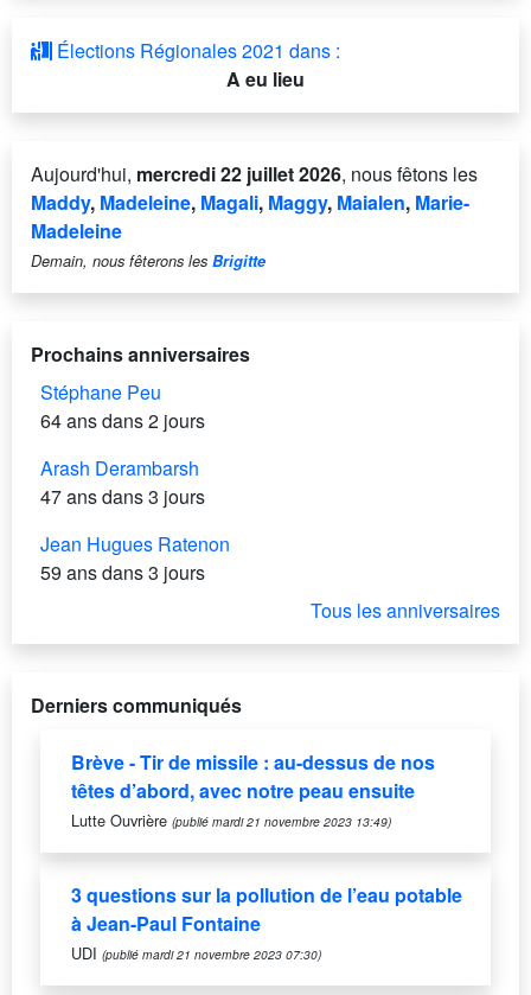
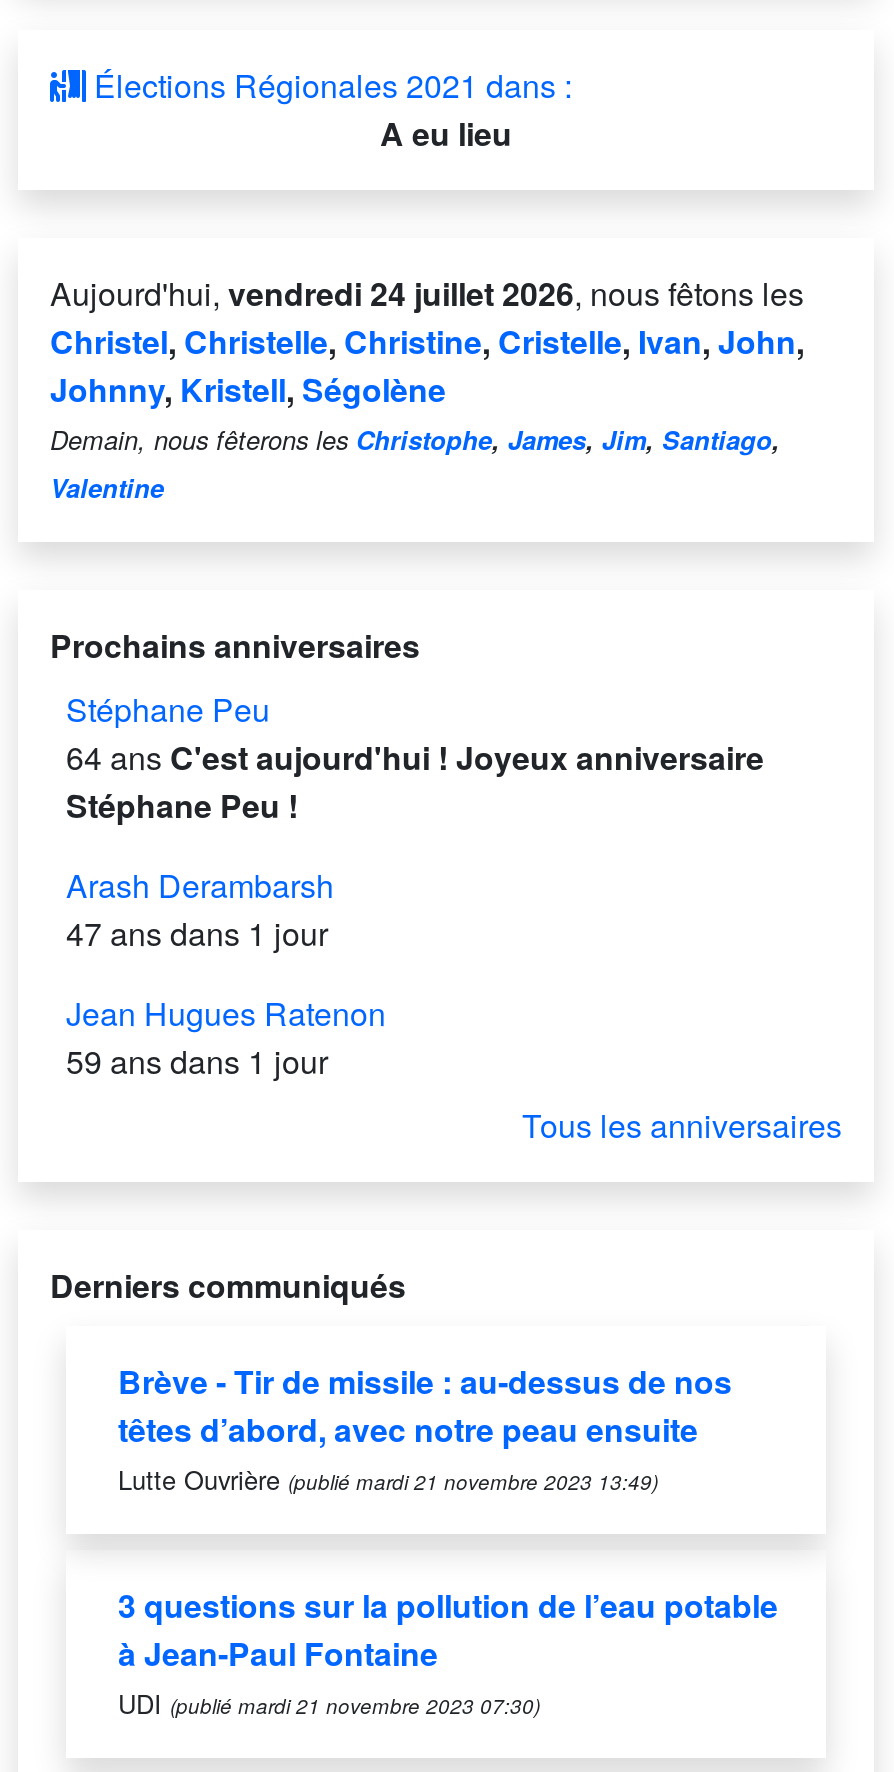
- Aujourd'hui, mercredi 22 juillet 2026, nous fêtons les
- Maddy, Madeleine, Magali, Maggy, Maialen, Marie-
- Madeleine
- Demain, nous fêterons les Brigitte
+ Aujourd'hui, vendredi 24 juillet 2026, nous fêtons les
+ Christel, Christelle, Christine, Cristelle, Ivan, John,
+ Johnny, Kristell, Ségolène
+ Demain, nous fêterons les Christophe, James, Jim, Santiago,
+ Valentine

- 64 ans dans 2 jours
+ 64 ans C'est aujourd'hui ! Joyeux anniversaire
+ Stéphane Peu !

- 47 ans dans 3 jours
+ 47 ans dans 1 jour

- 59 ans dans 3 jours
+ 59 ans dans 1 jour
